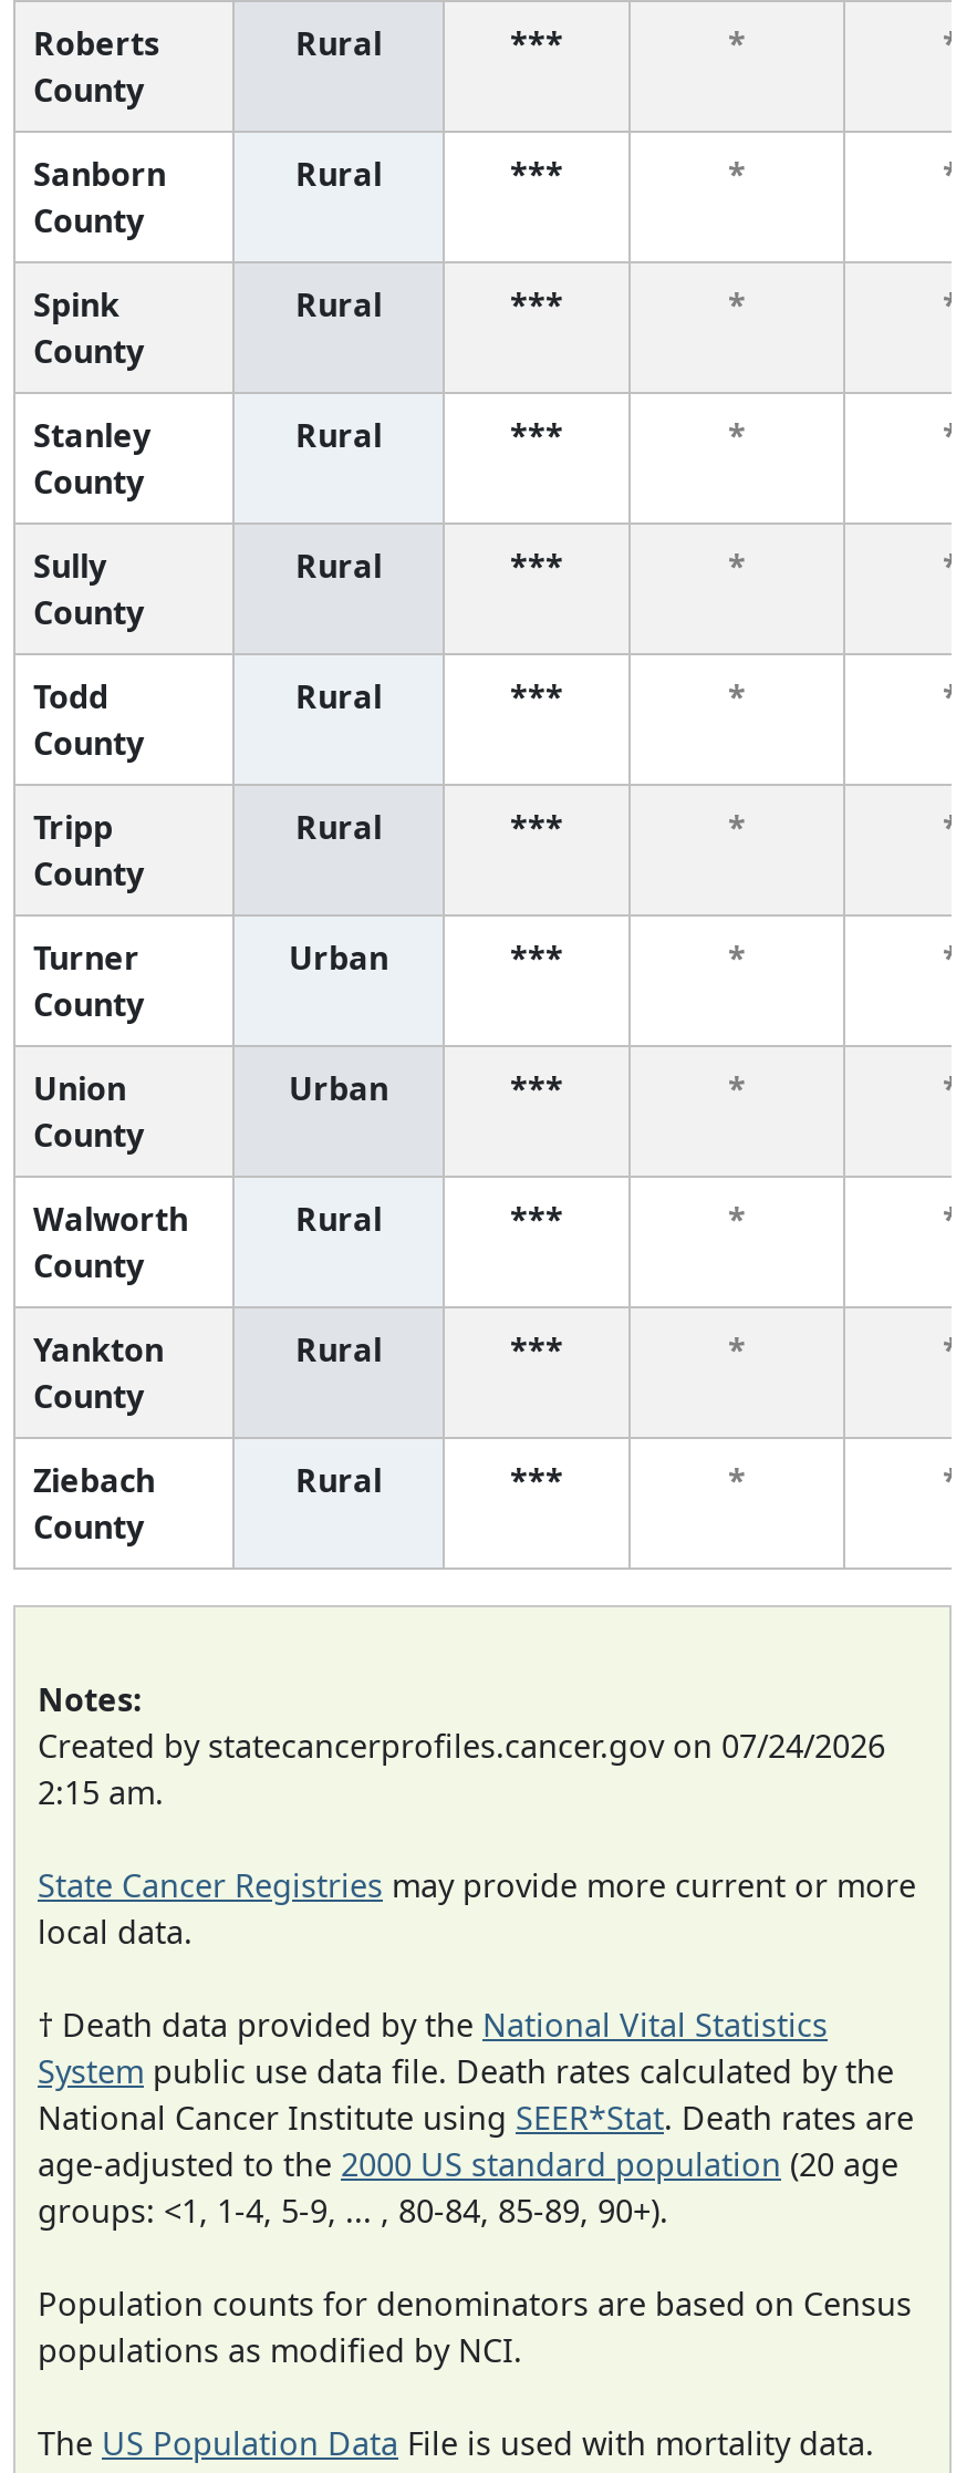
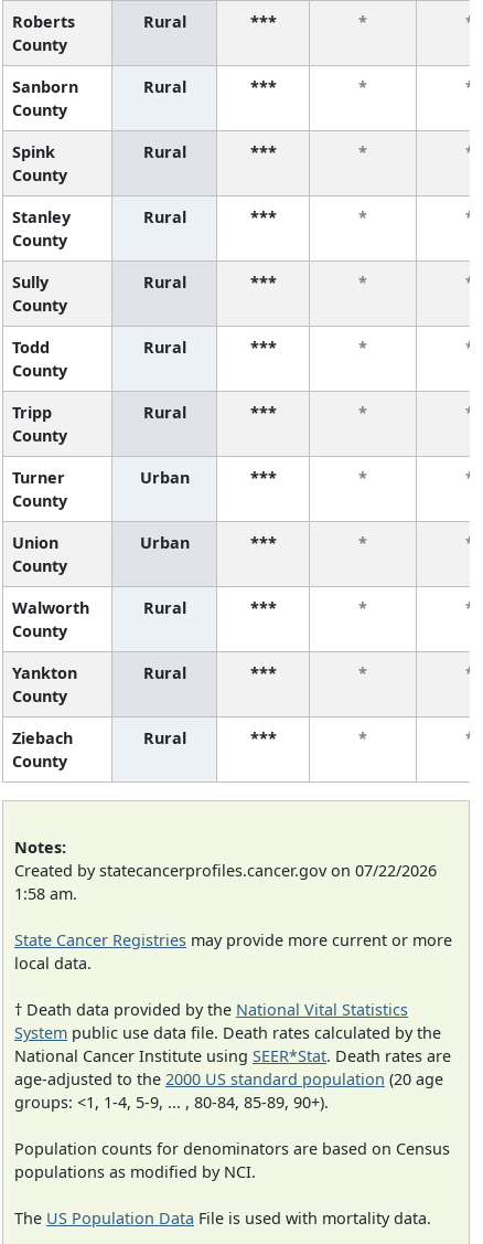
- Created by statecancerprofiles.cancer.gov on 07/24/2026
+ Created by statecancerprofiles.cancer.gov on 07/22/2026

- 2:15 am.
+ 1:58 am.
